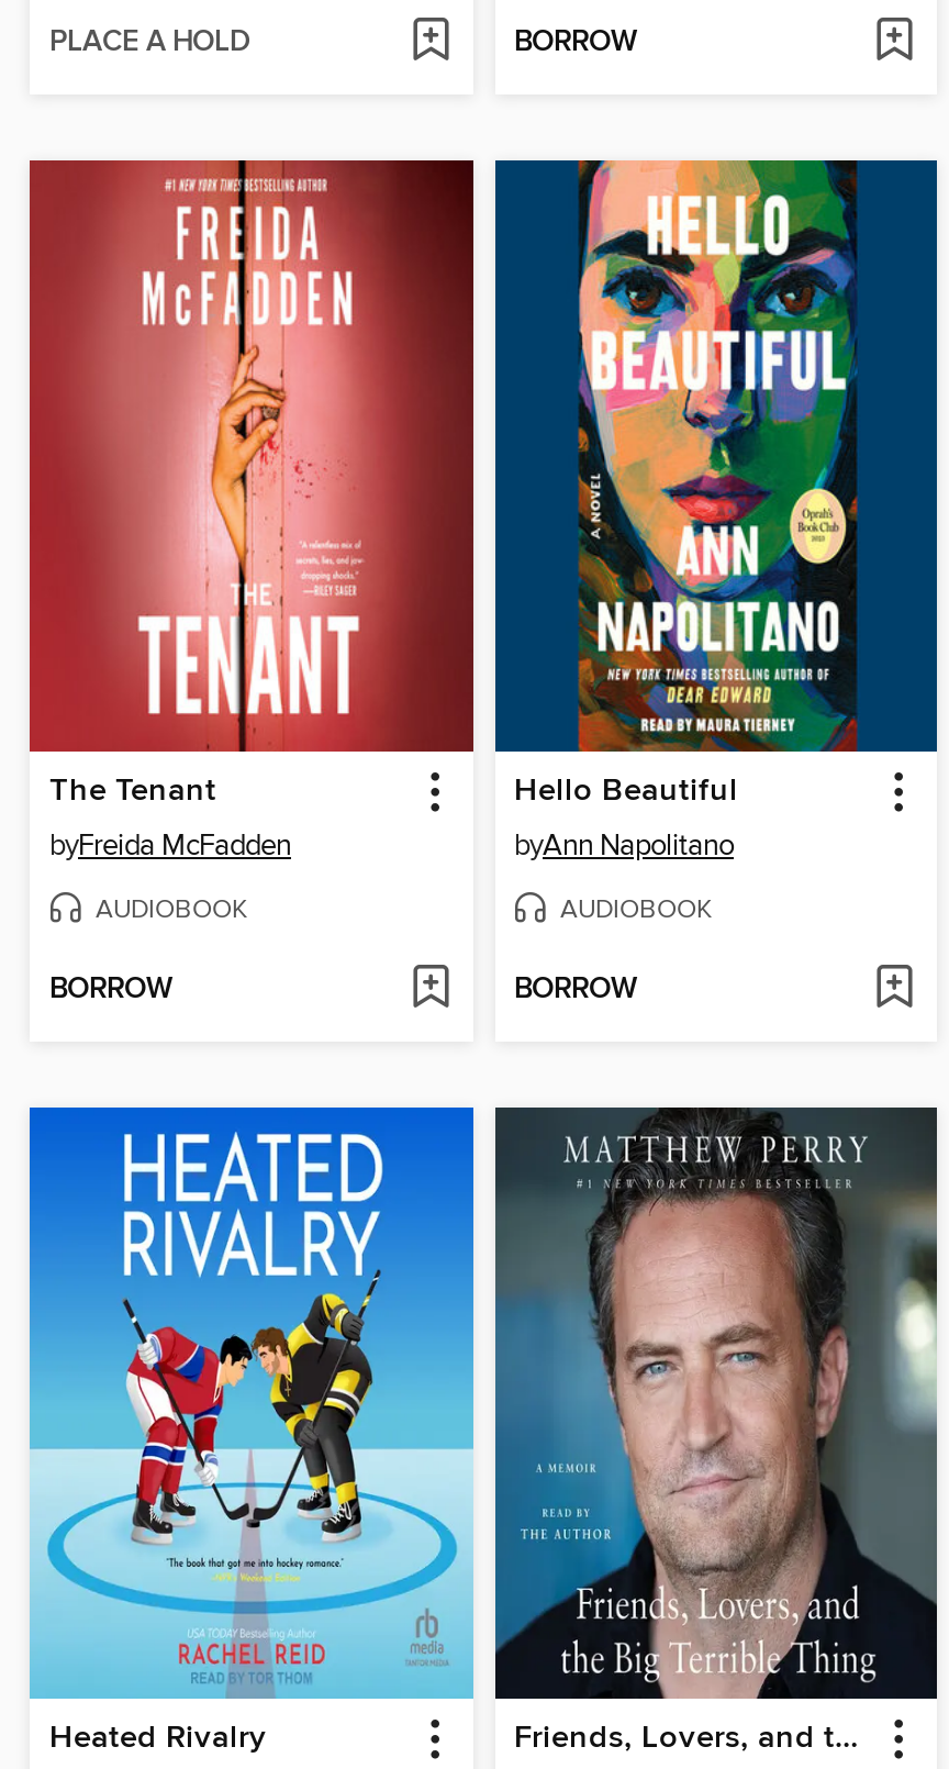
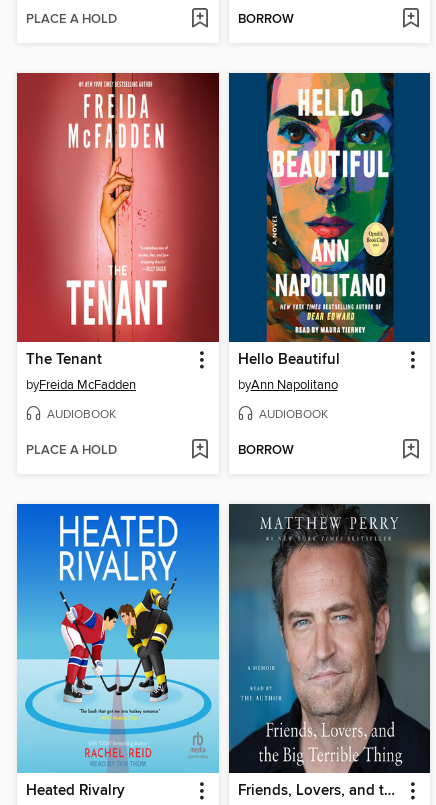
- BORROW
+ PLACE A HOLD
